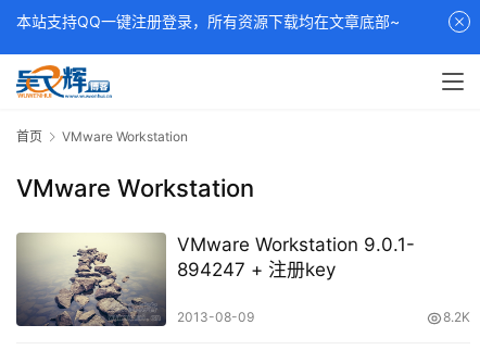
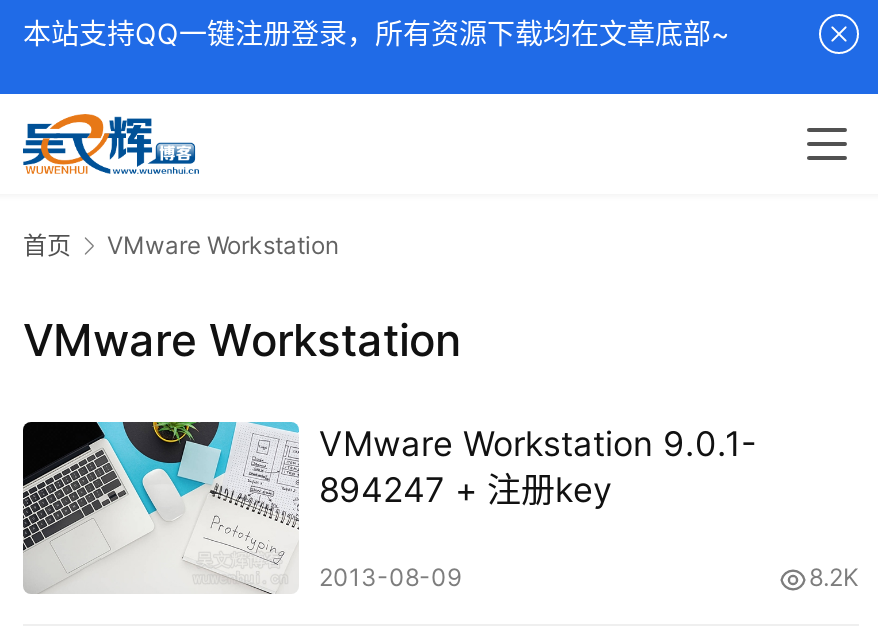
- [image]
+ [image]
